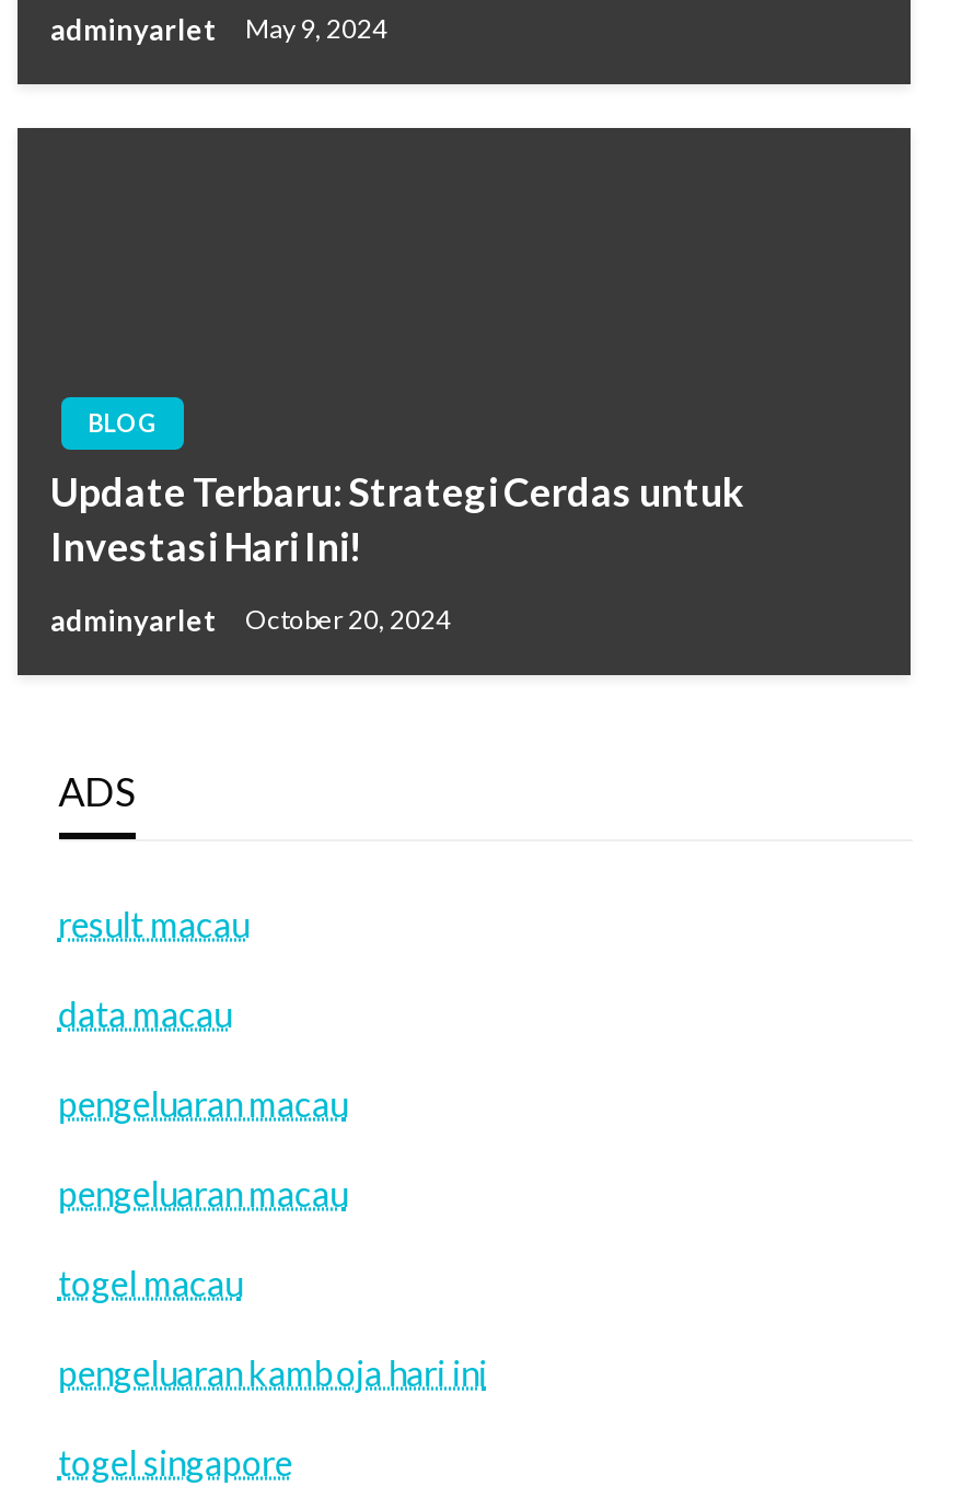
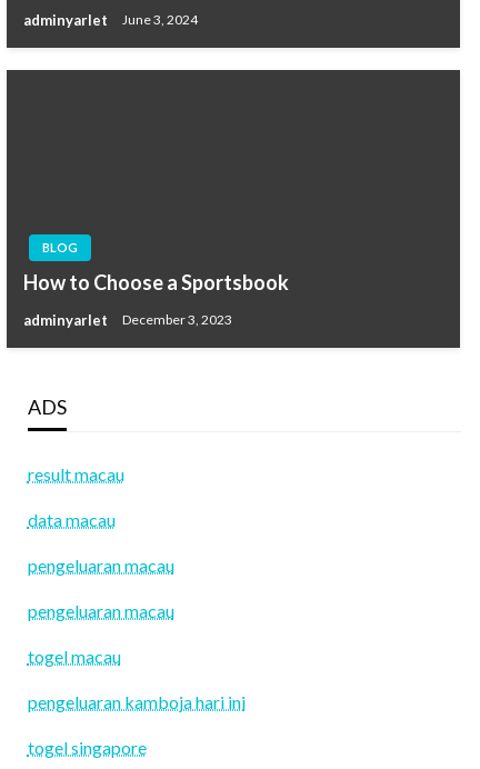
- adminyarlet May 9, 2024
+ adminyarlet June 3, 2024

moved down: BLOG

- Update Terbaru: Strategi Cerdas untuk
- Investasi Hari Ini!
+ How to Choose a Sportsbook

- adminyarlet October 20, 2024
+ adminyarlet December 3, 2023
